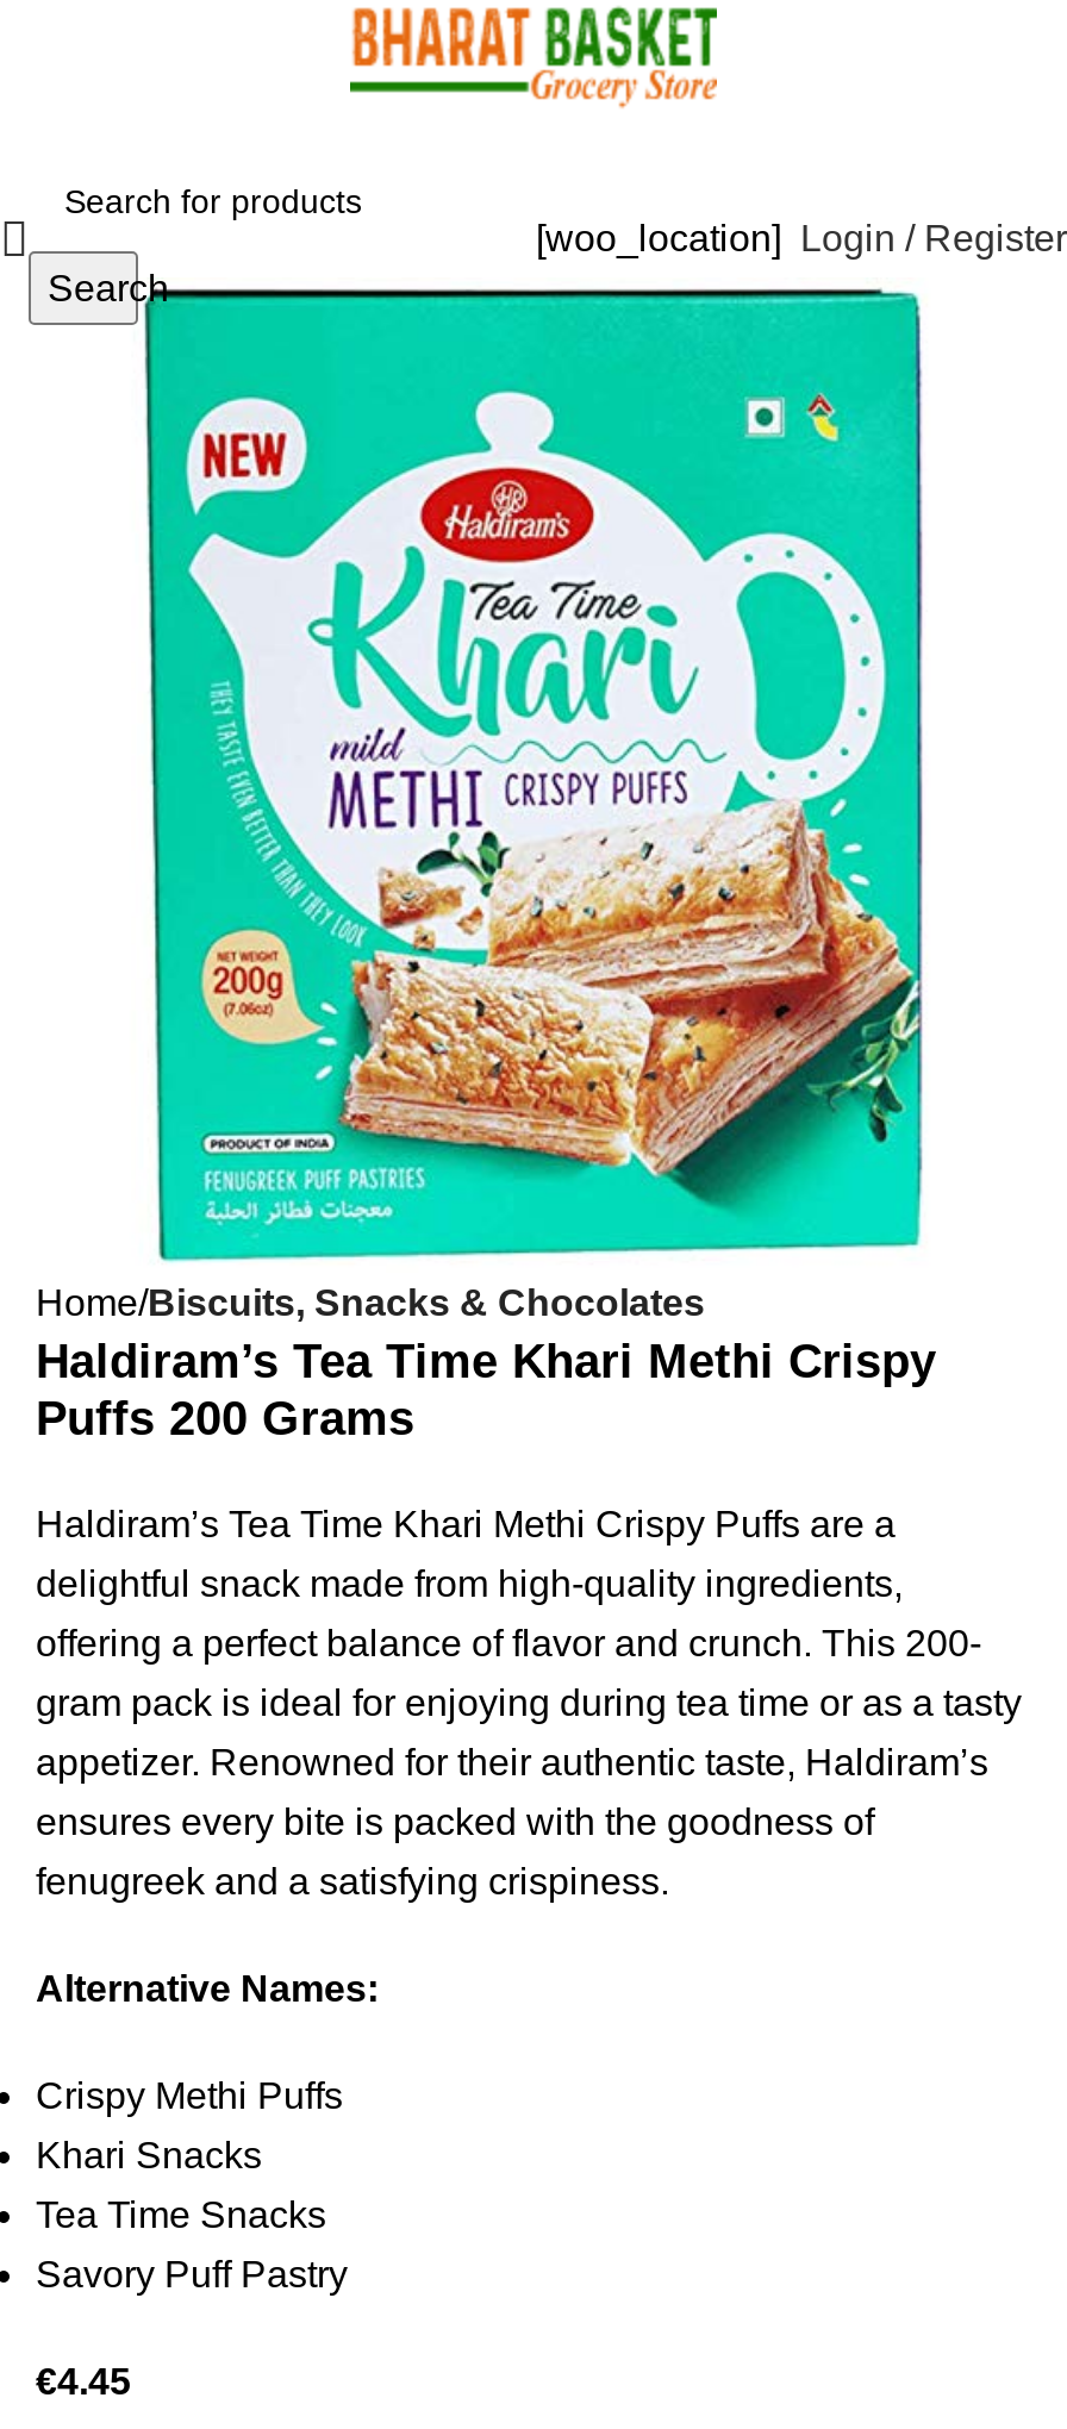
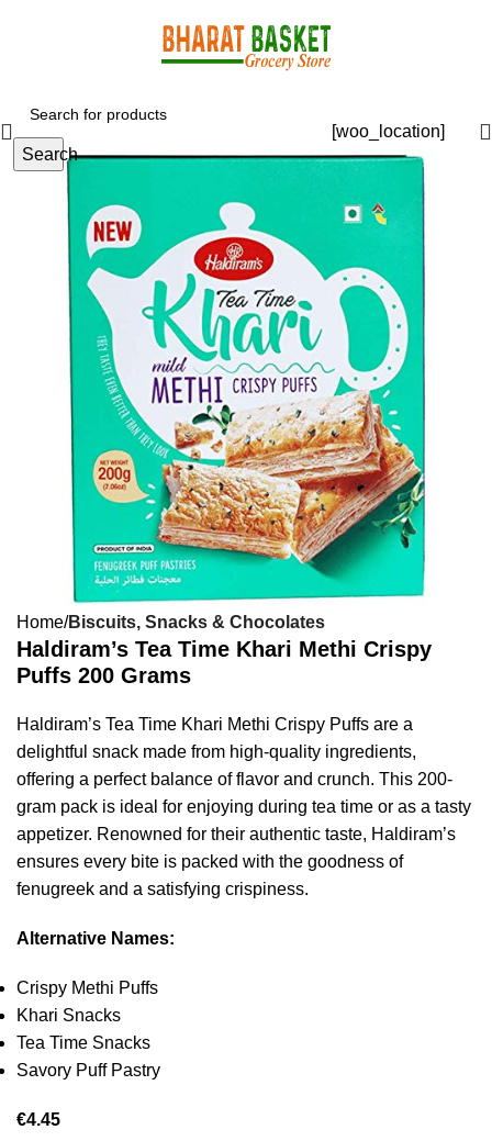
- [woo_location] Login / Register
+ [woo_location]
